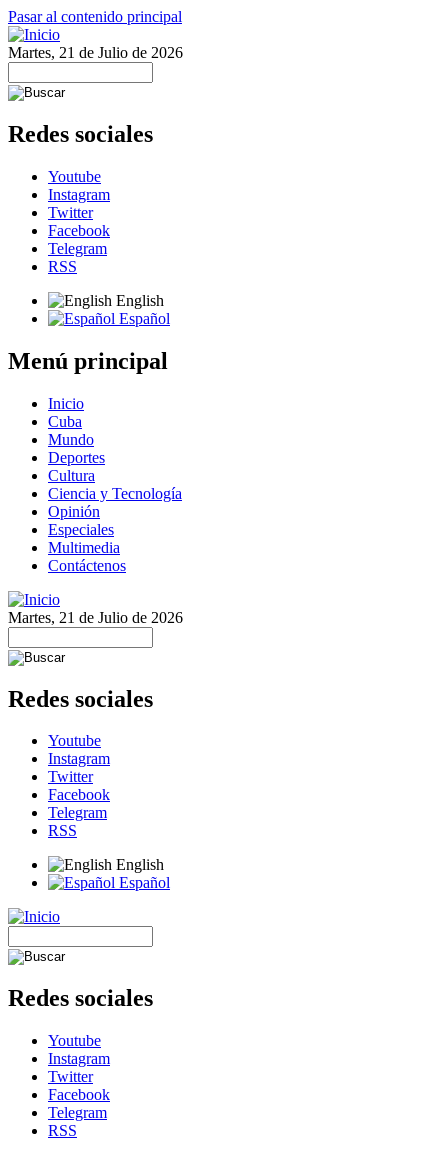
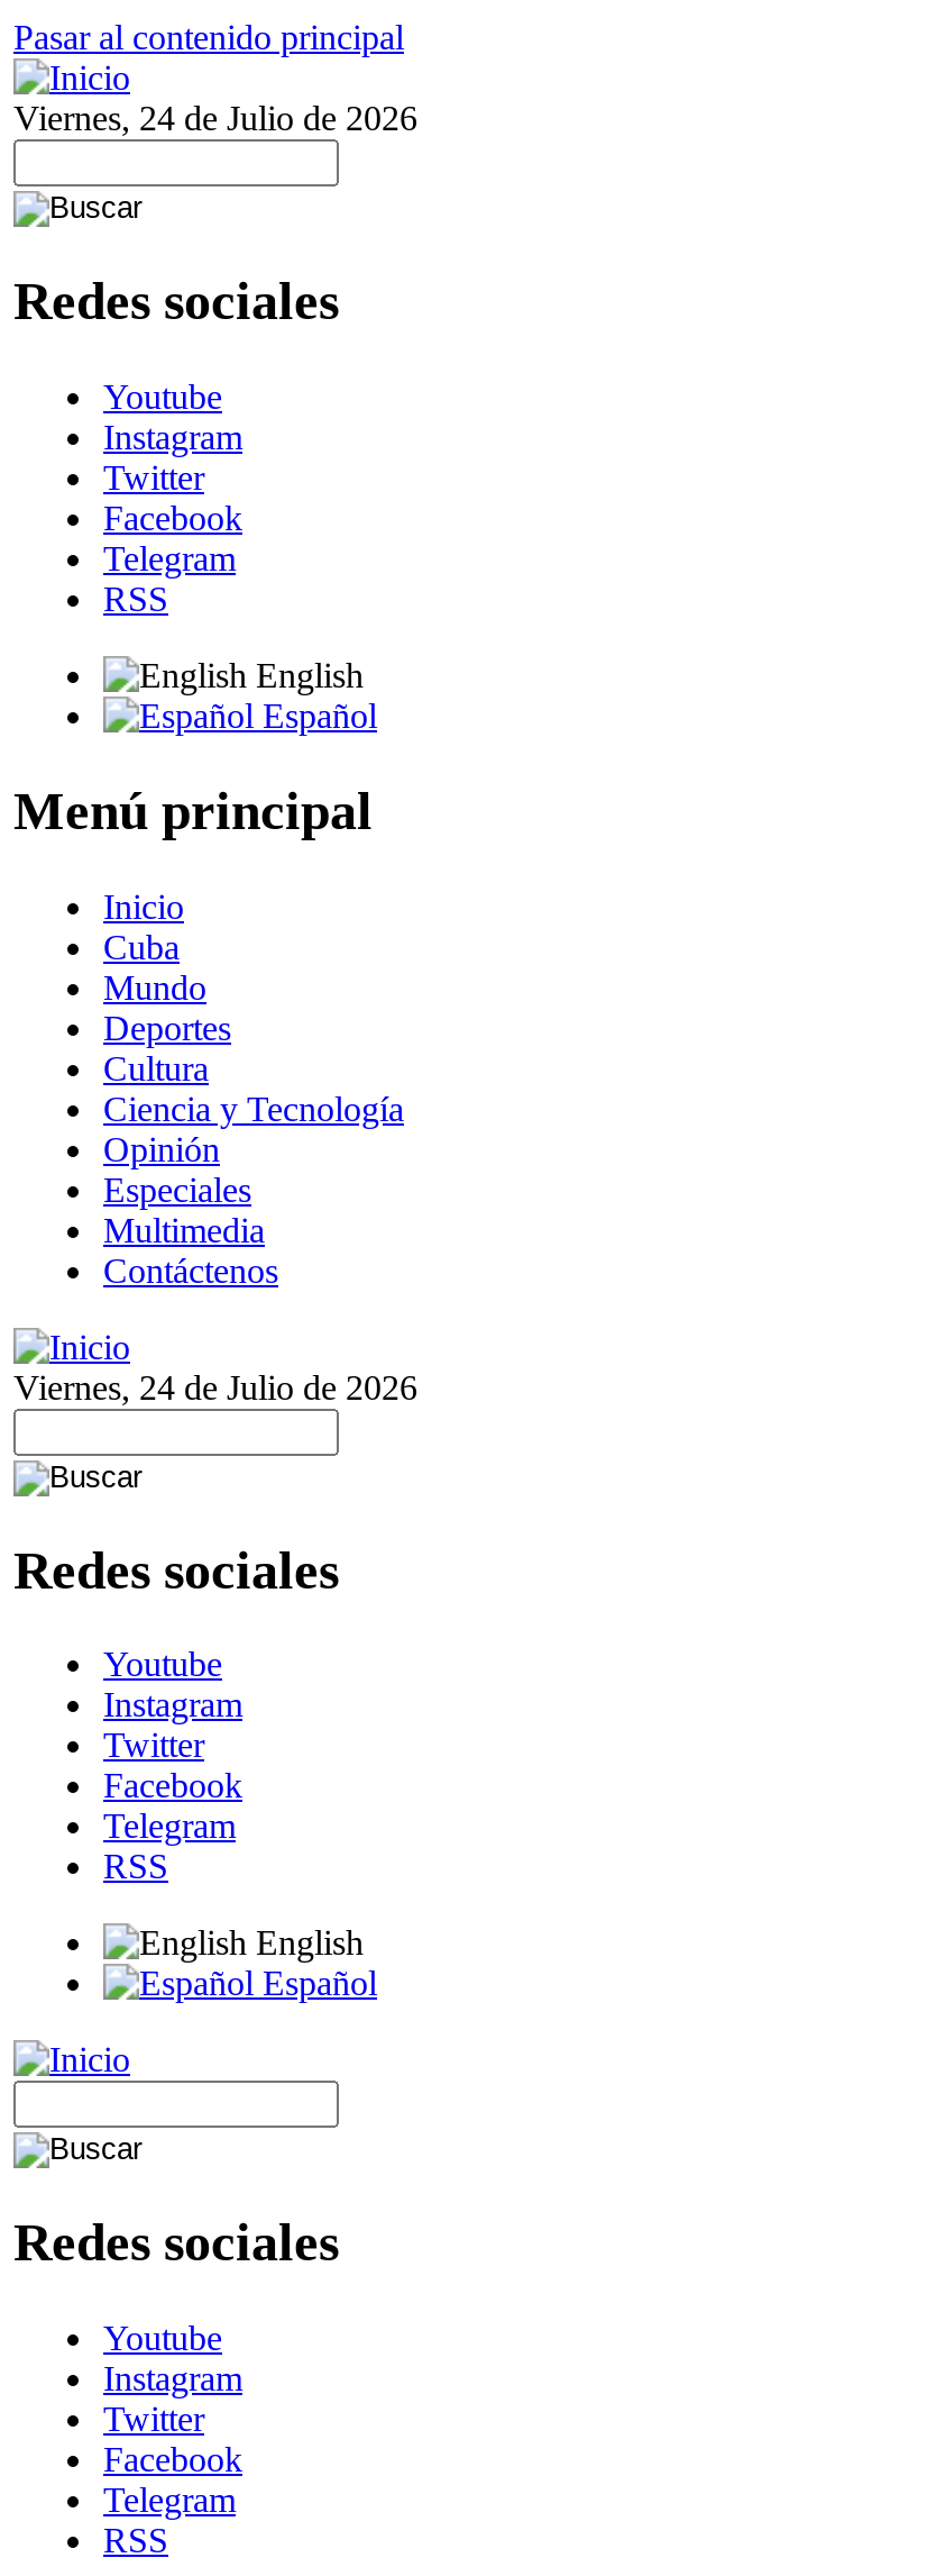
- Martes, 21 de Julio de 2026
+ Viernes, 24 de Julio de 2026

- Martes, 21 de Julio de 2026
+ Viernes, 24 de Julio de 2026
